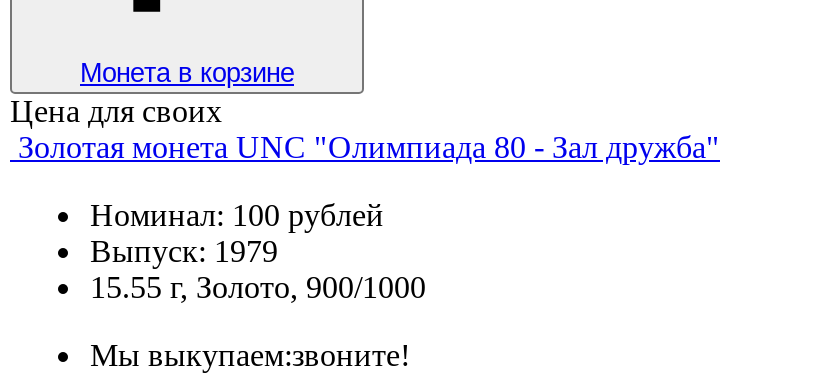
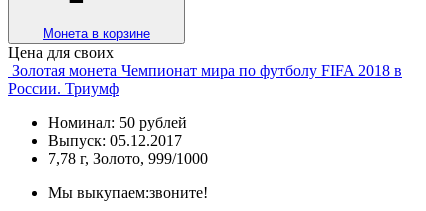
- Золотая монета UNC "Олимпиада 80 - Зал дружба"
+ Золотая монета Чемпионат мира по футболу FIFA 2018 в
+ России. Триумф

- Номинал: 100 рублей
- Выпуск: 1979
- 15.55 г, Золото, 900/1000
+ Номинал: 50 рублей
+ Выпуск: 05.12.2017
+ 7,78 г, Золото, 999/1000
